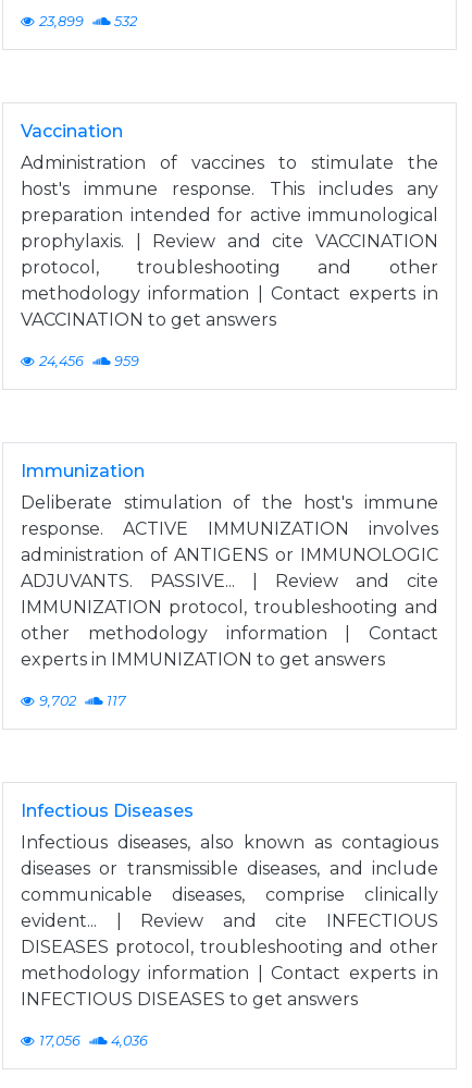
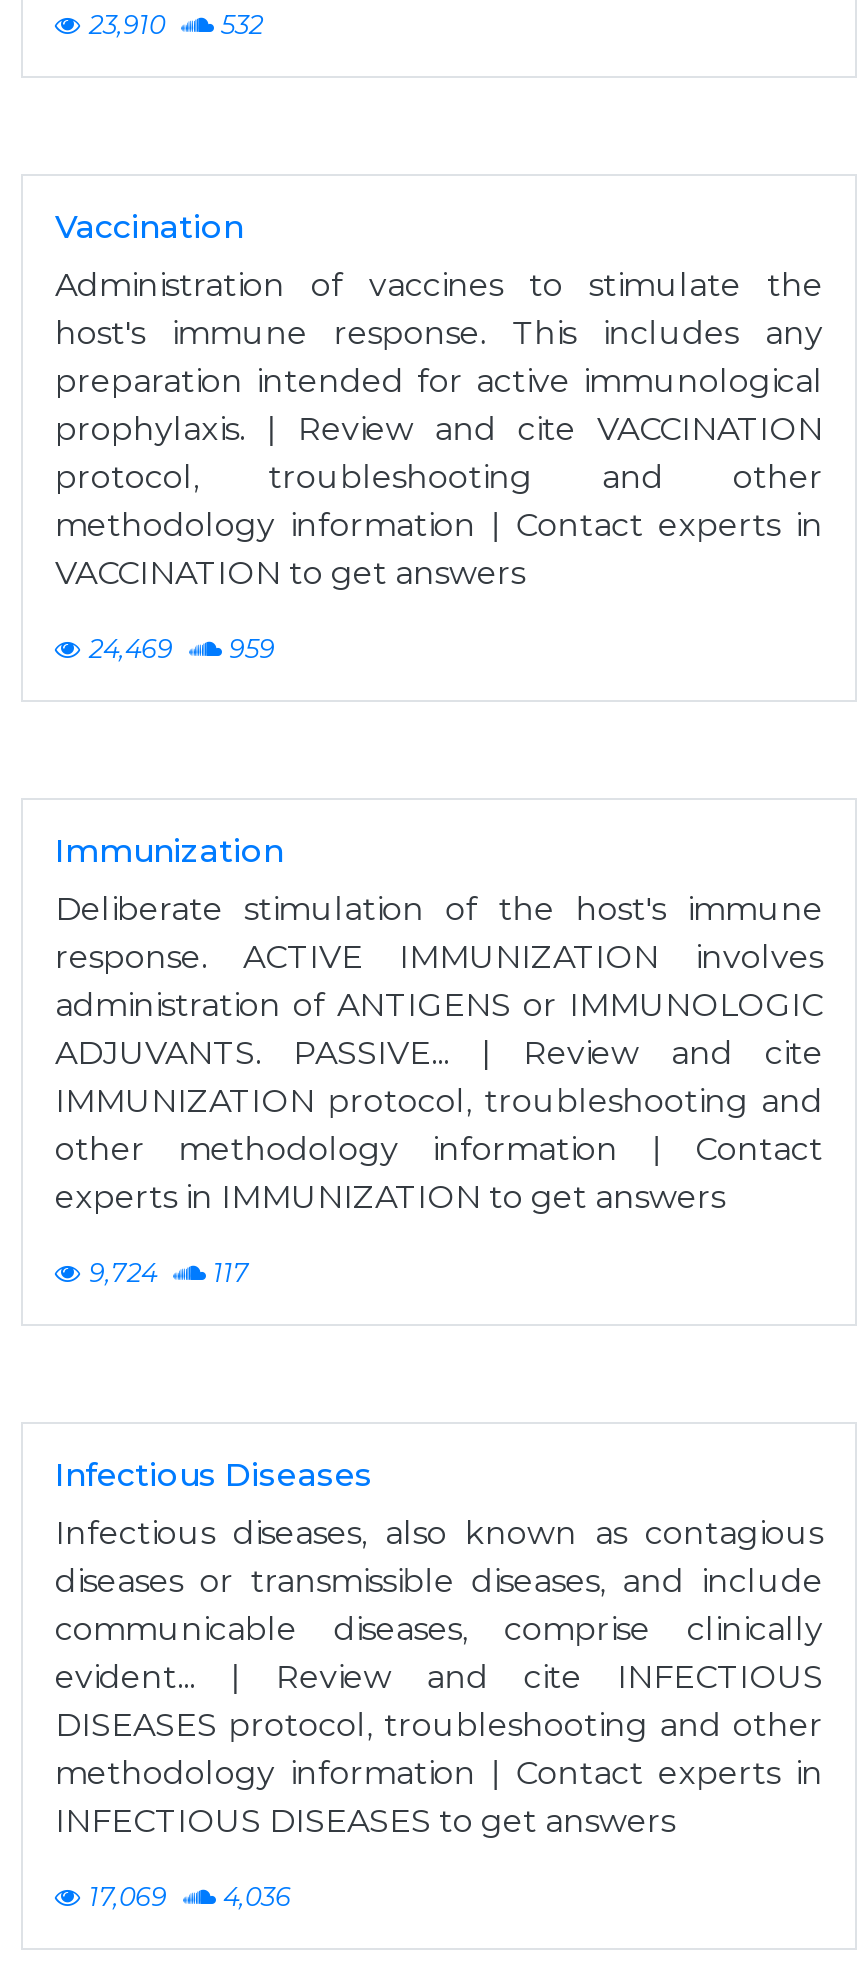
- 23,899 532
+ 23,910 532

- 24,456 959
+ 24,469 959

- 9,702 117
+ 9,724 117

- 17,056 4,036
+ 17,069 4,036
